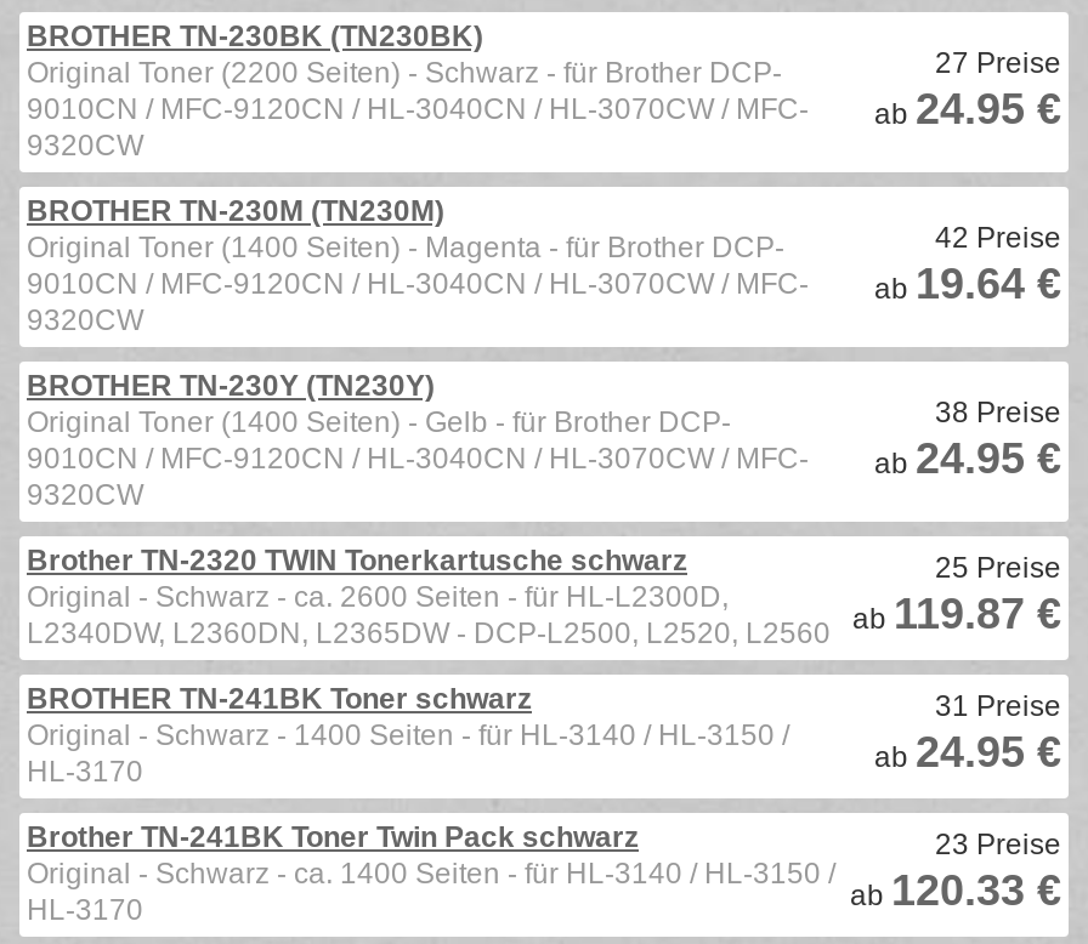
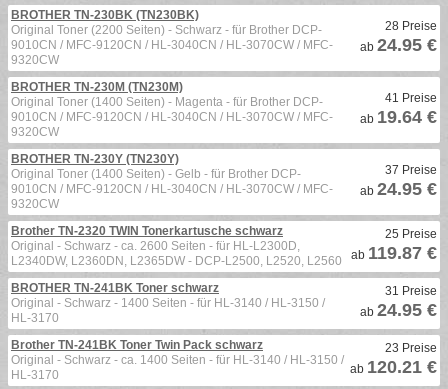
- 27 Preise
+ 28 Preise

- 42 Preise
+ 41 Preise

- 38 Preise
+ 37 Preise

- Original - Schwarz - ca. 1400 Seiten - für HL-3140 / HL-3150 / ab 120.33 €
+ Original - Schwarz - ca. 1400 Seiten - für HL-3140 / HL-3150 / ab 120.21 €
